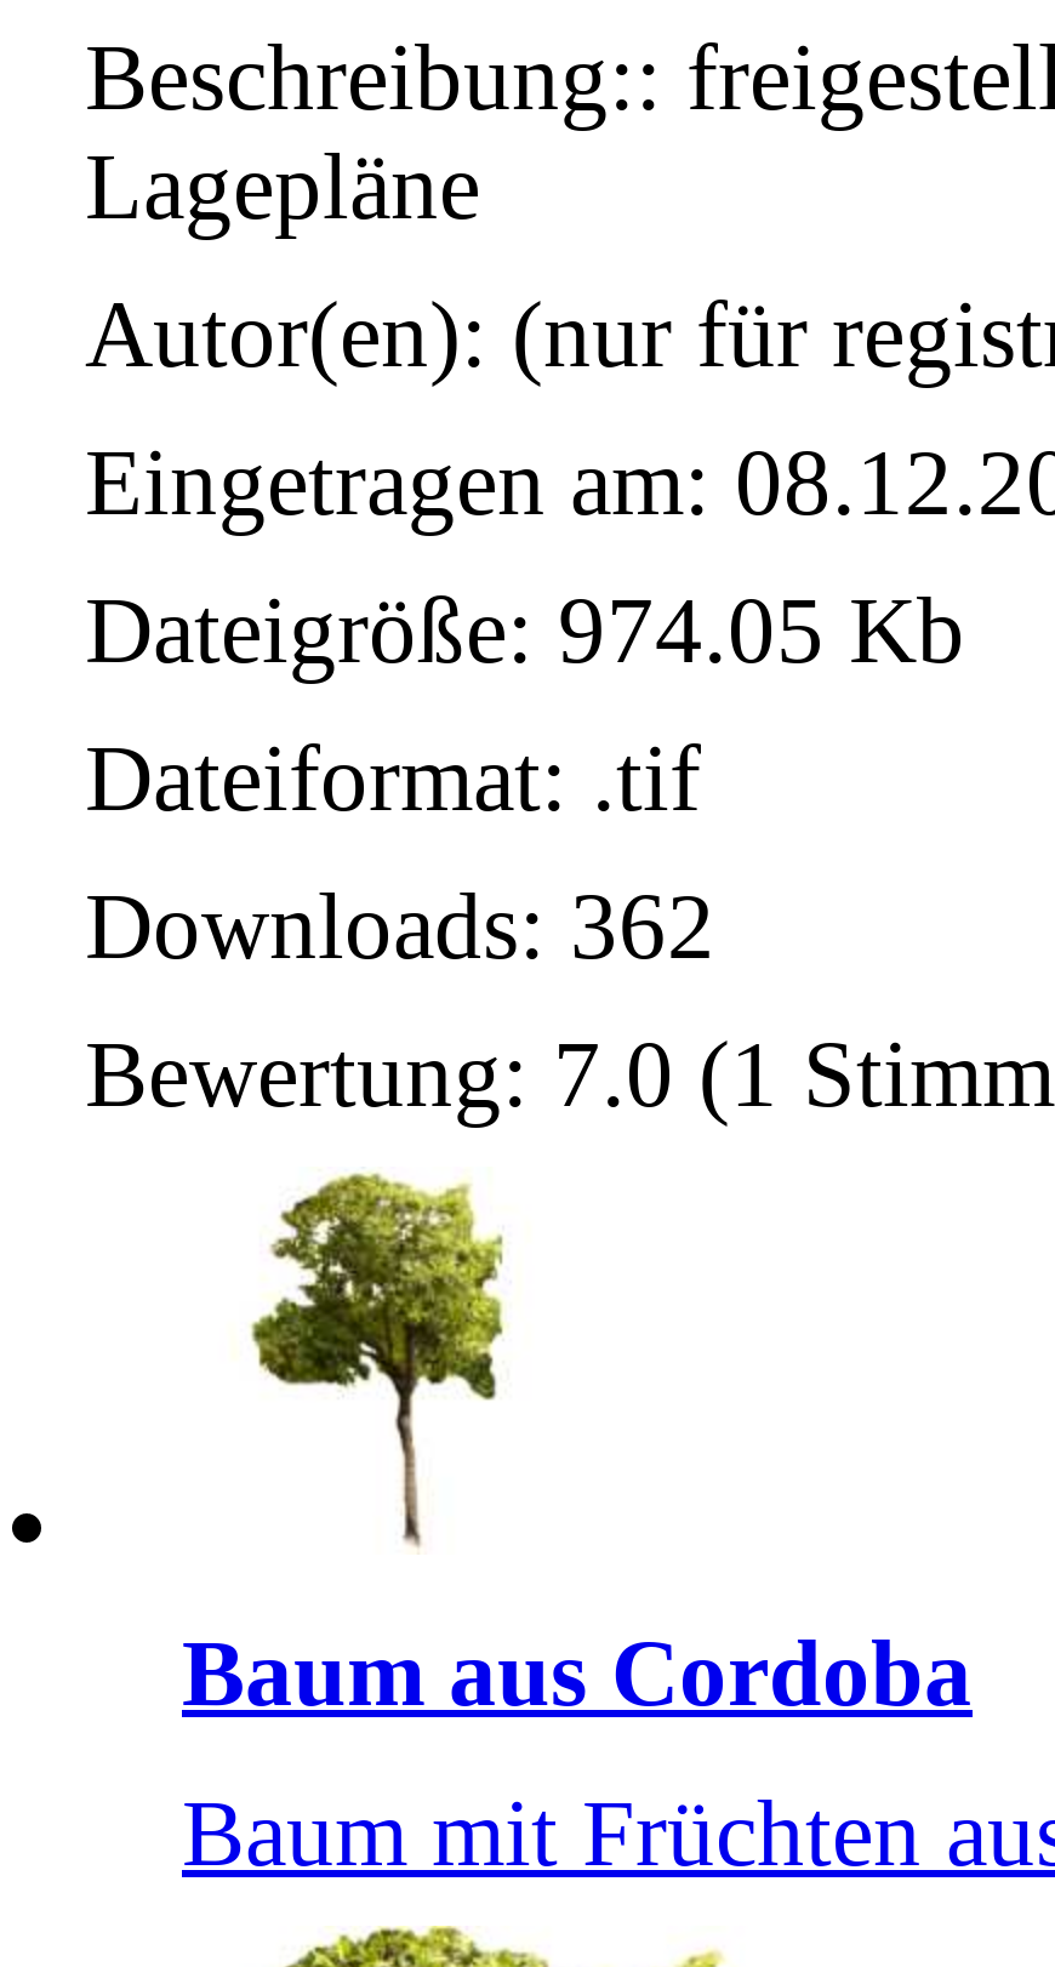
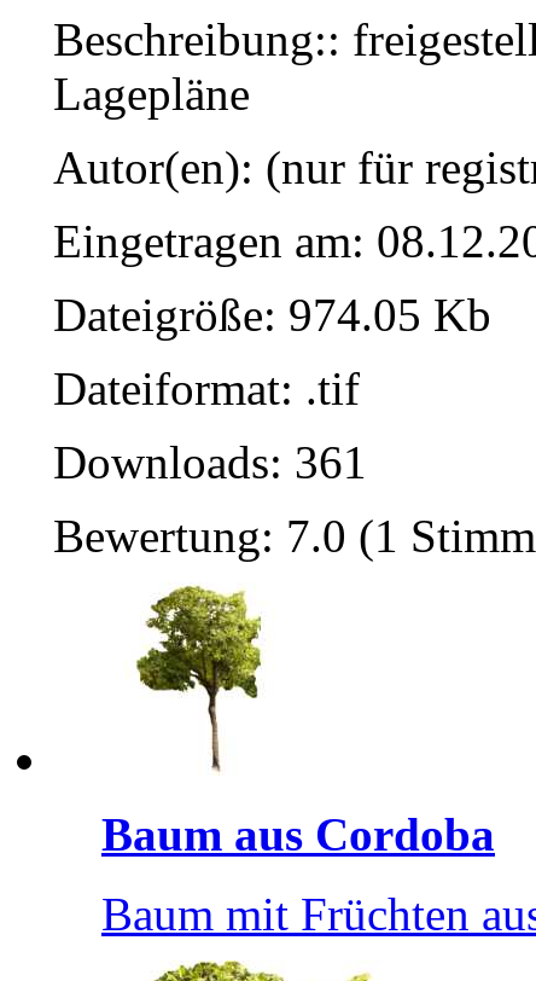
- Downloads: 362
+ Downloads: 361
